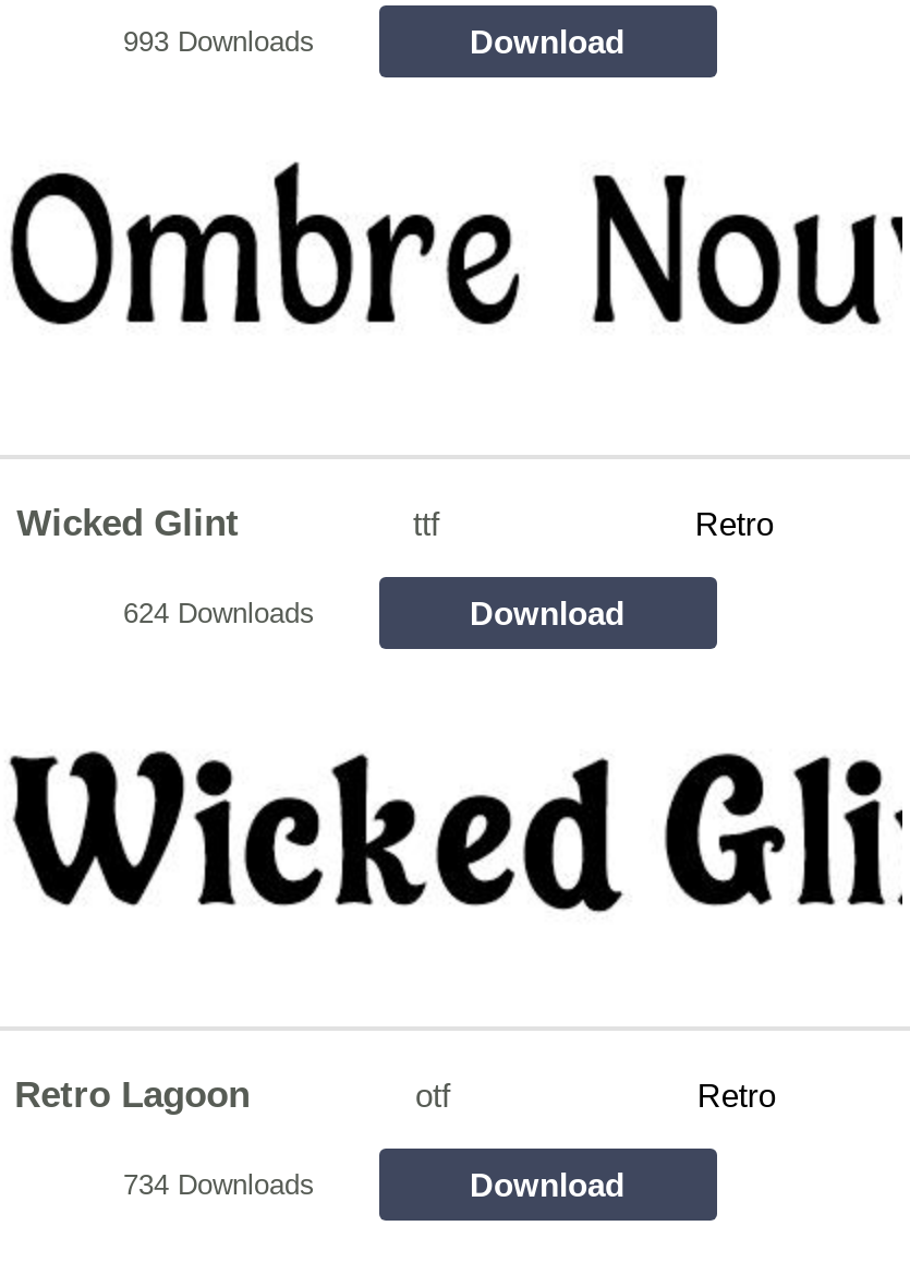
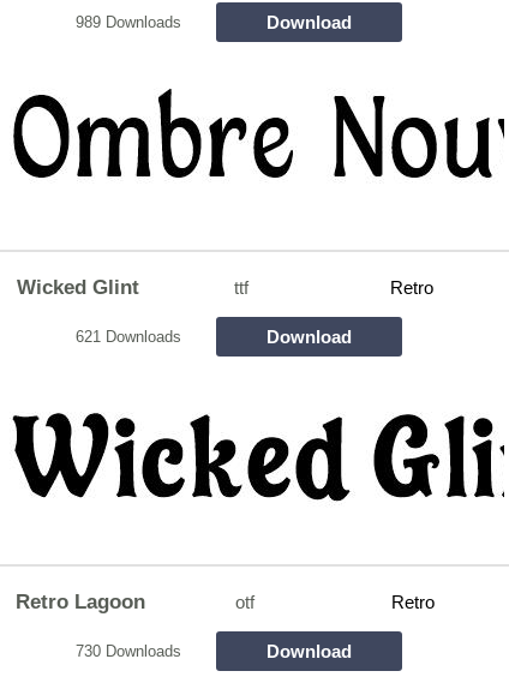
- 993 Downloads
+ 989 Downloads

- 624 Downloads
+ 621 Downloads

- 734 Downloads
+ 730 Downloads
